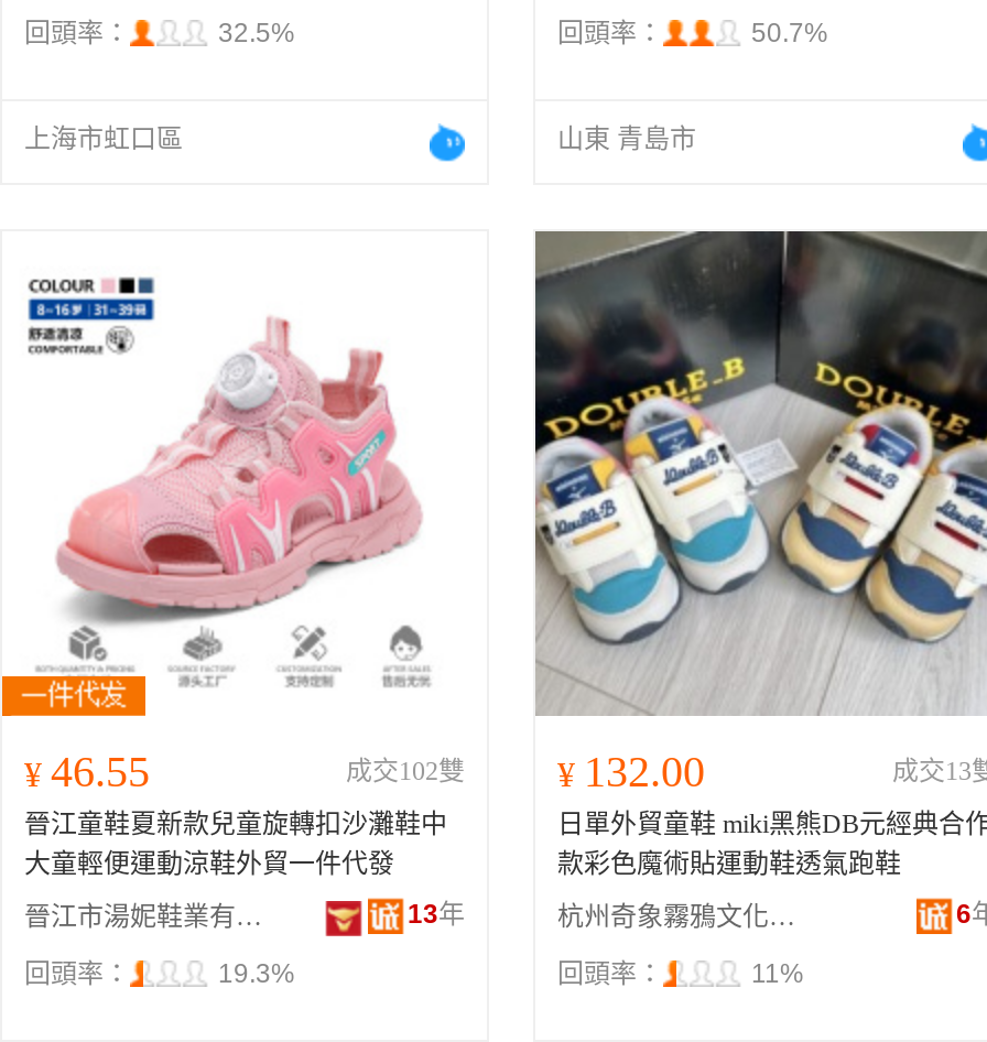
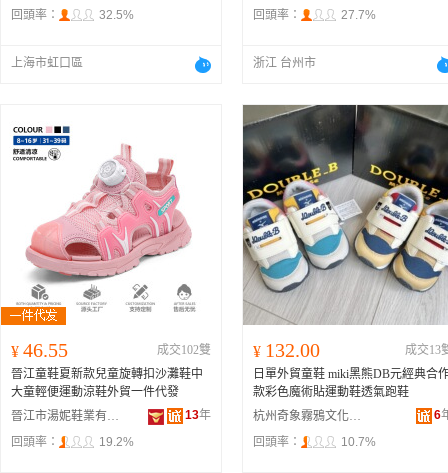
- 50.7%
+ 27.7%

- 山東 青島市
+ 浙江 台州市

- 19.3%
+ 19.2%

- 11%
+ 10.7%
